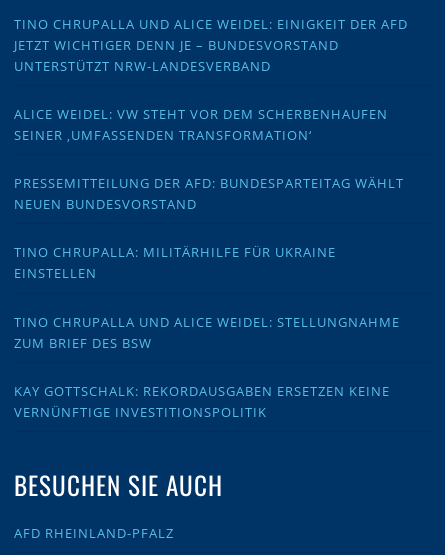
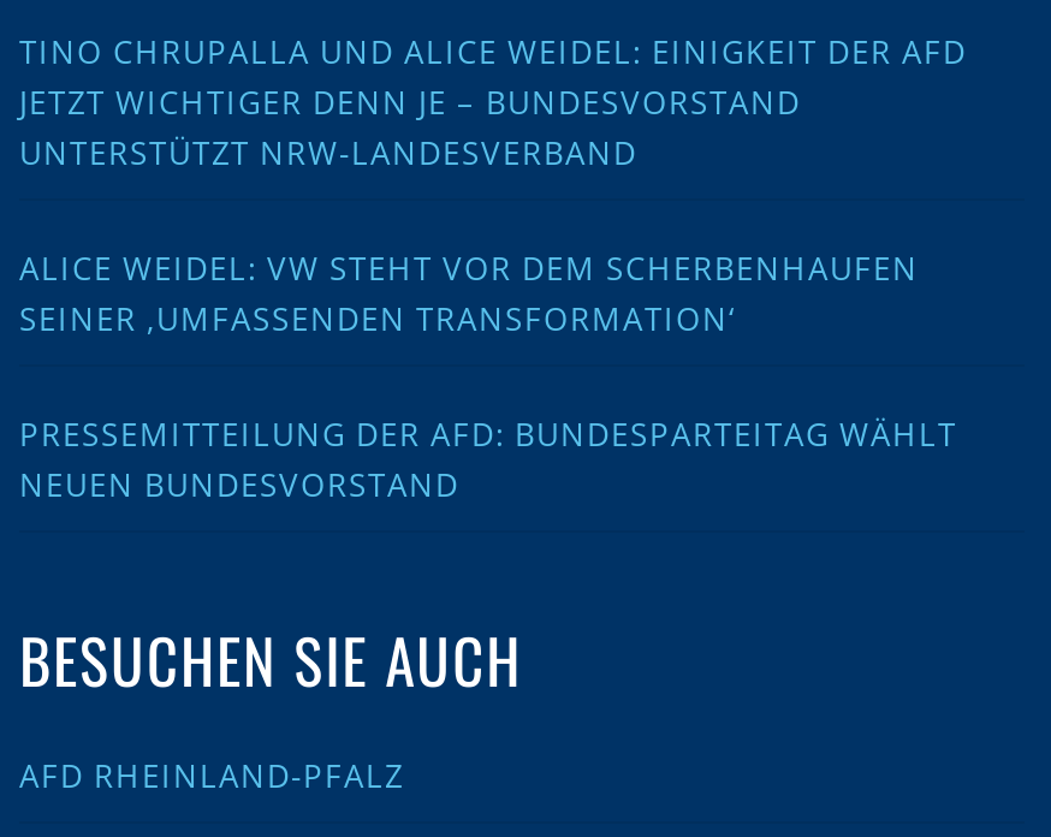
- TINO CHRUPALLA: MILITÄRHILFE FÜR UKRAINE
- EINSTELLEN
- TINO CHRUPALLA UND ALICE WEIDEL: STELLUNGNAHME
- ZUM BRIEF DES BSW
- KAY GOTTSCHALK: REKORDAUSGABEN ERSETZEN KEINE
- VERNÜNFTIGE INVESTITIONSPOLITIK
